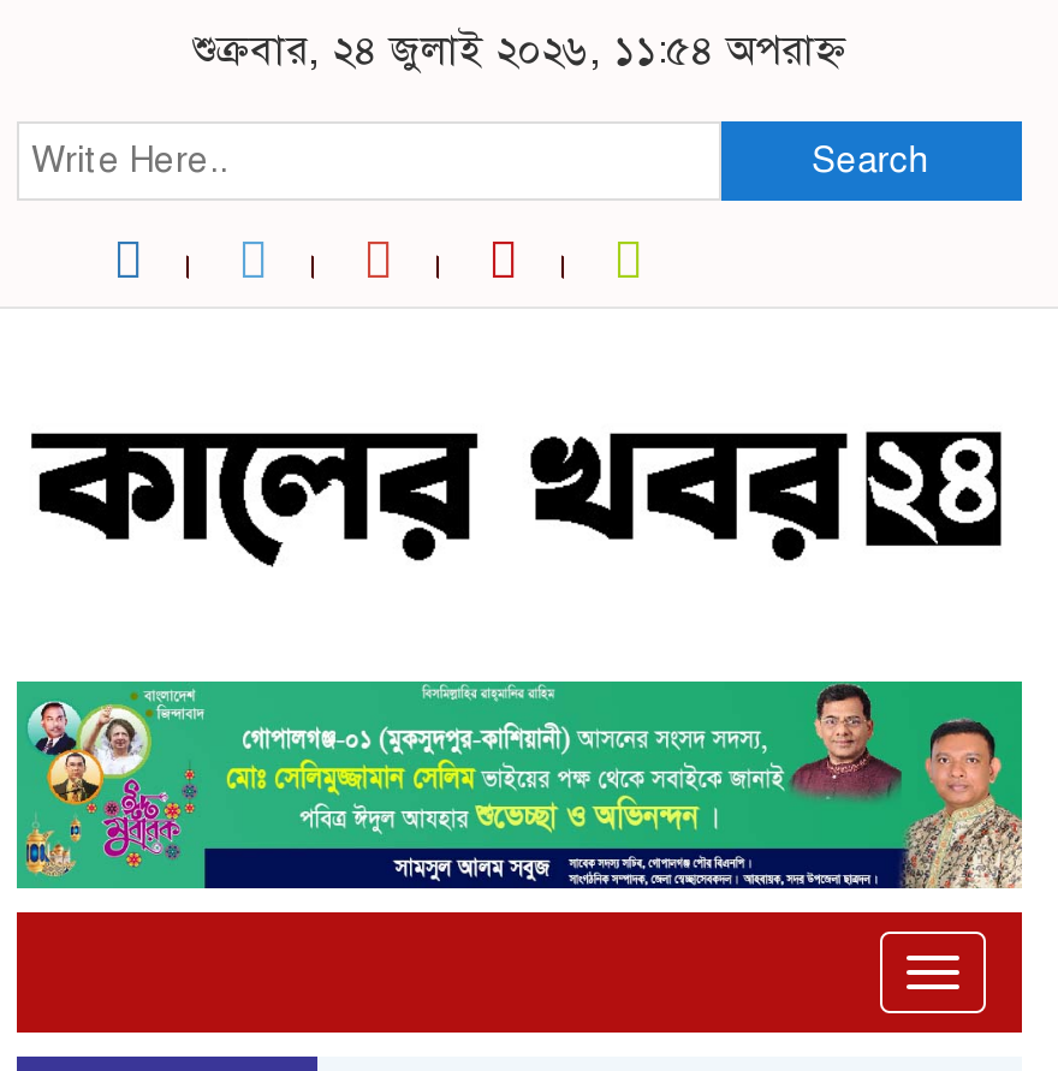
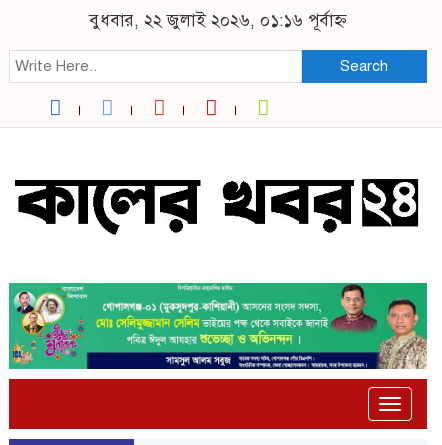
- শুক্রবার, ২৪ জুলাই ২০২৬, ১১:৫৪ অপরাহ্ন
+ বুধবার, ২২ জুলাই ২০২৬, ০১:১৬ পূর্বাহ্ন
